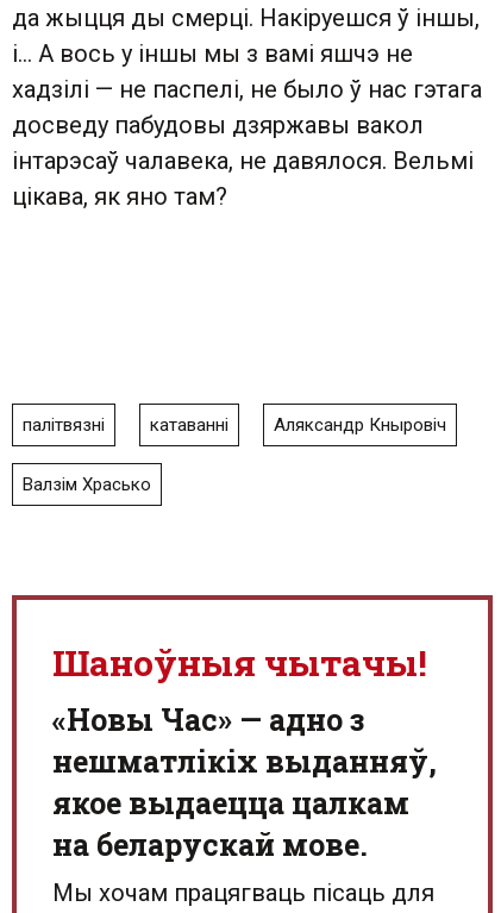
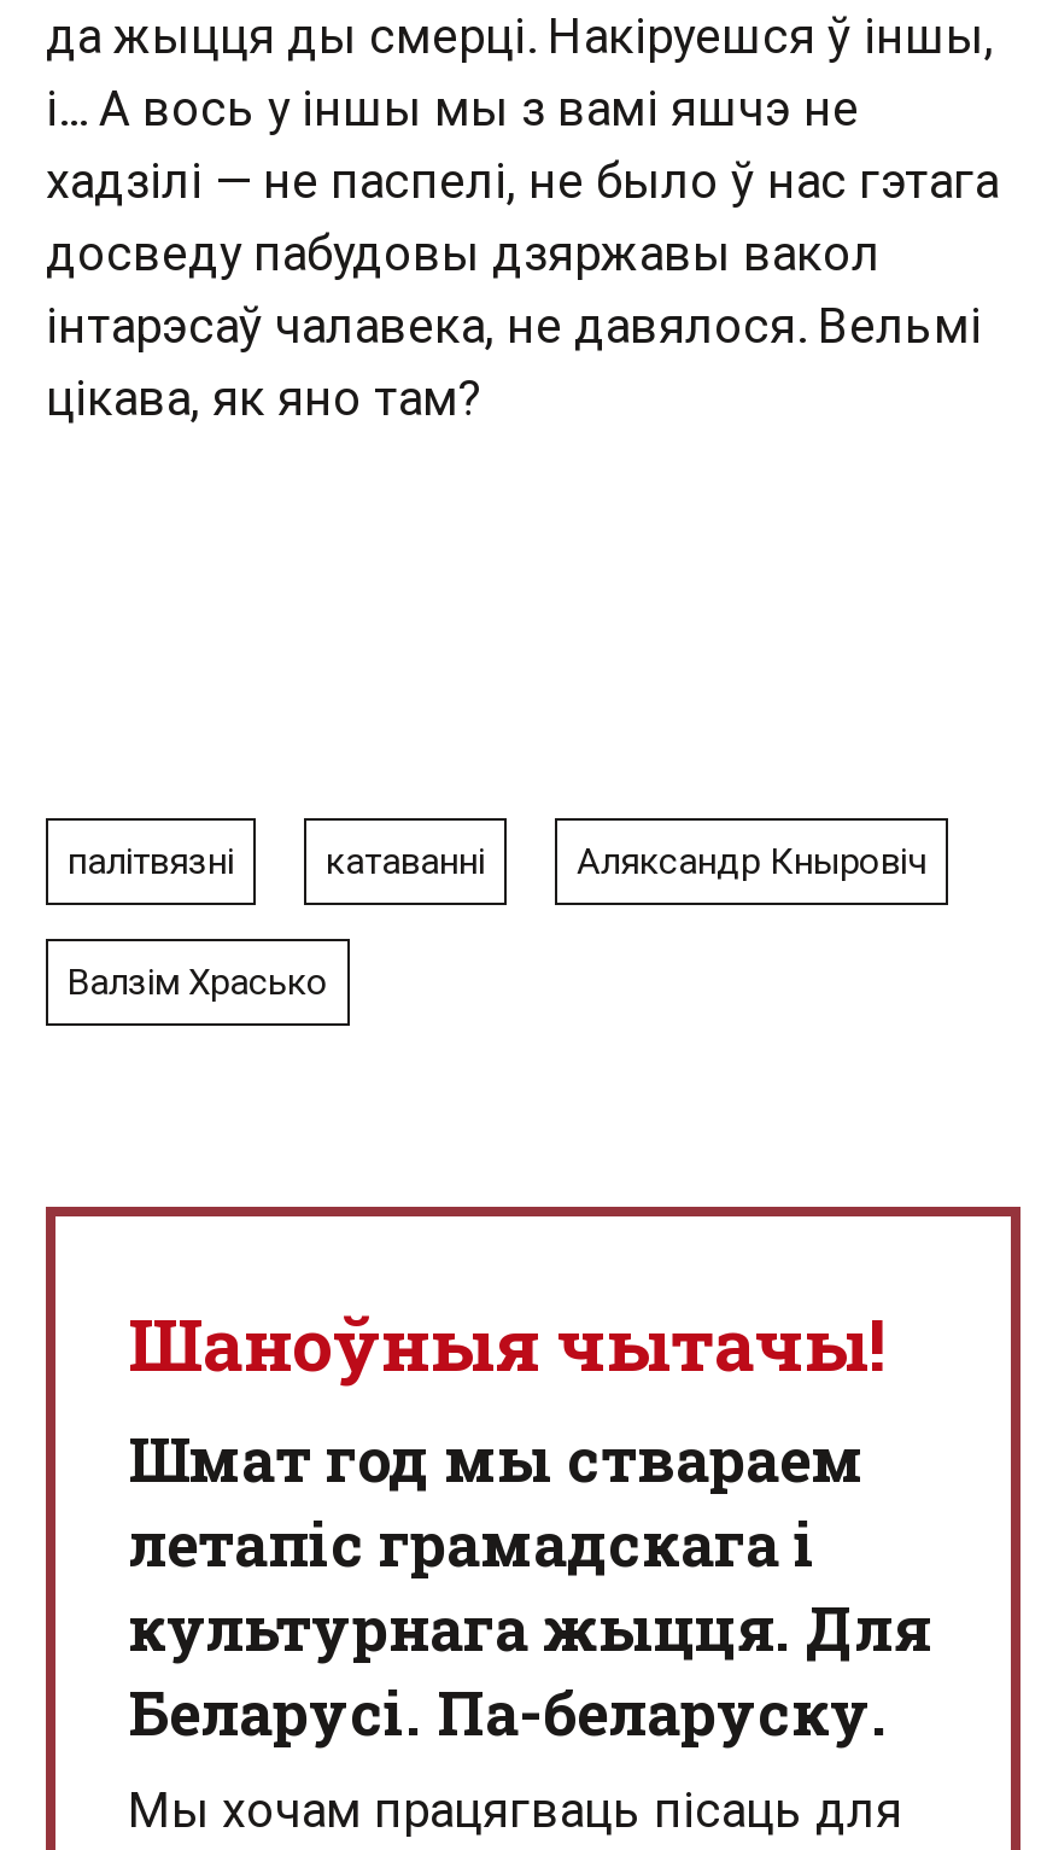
- «Новы Час» — адно з
- нешматлікіх выданняў,
- якое выдаецца цалкам
- на беларускай мове.
+ Шмат год мы ствараем
+ летапіс грамадскага і
+ культурнага жыцця. Для
+ Беларусі. Па-беларуску.
